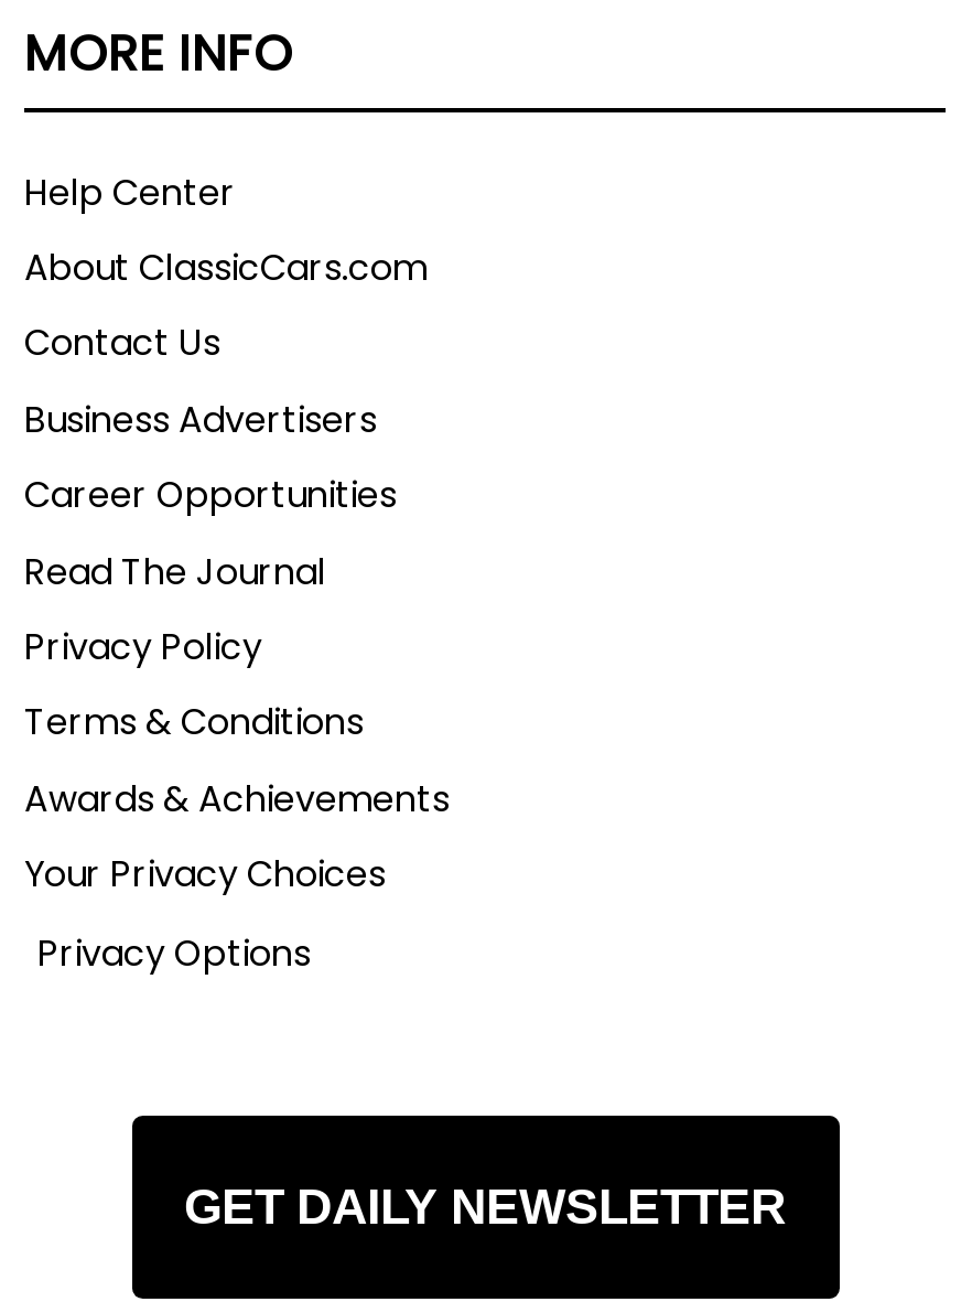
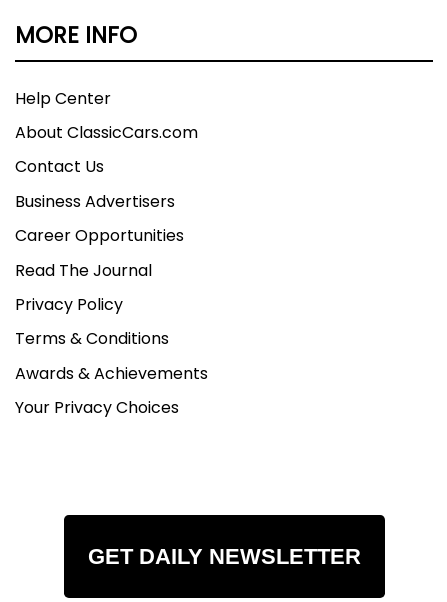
- Privacy Options
